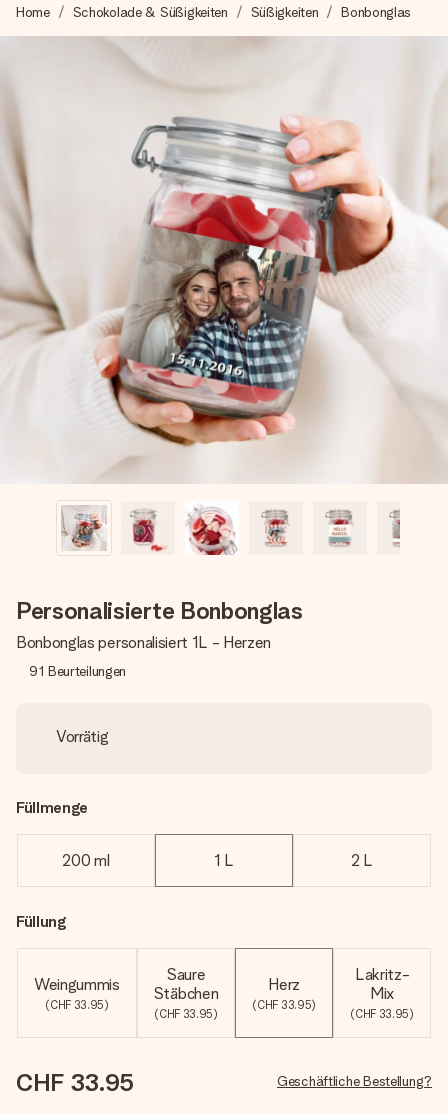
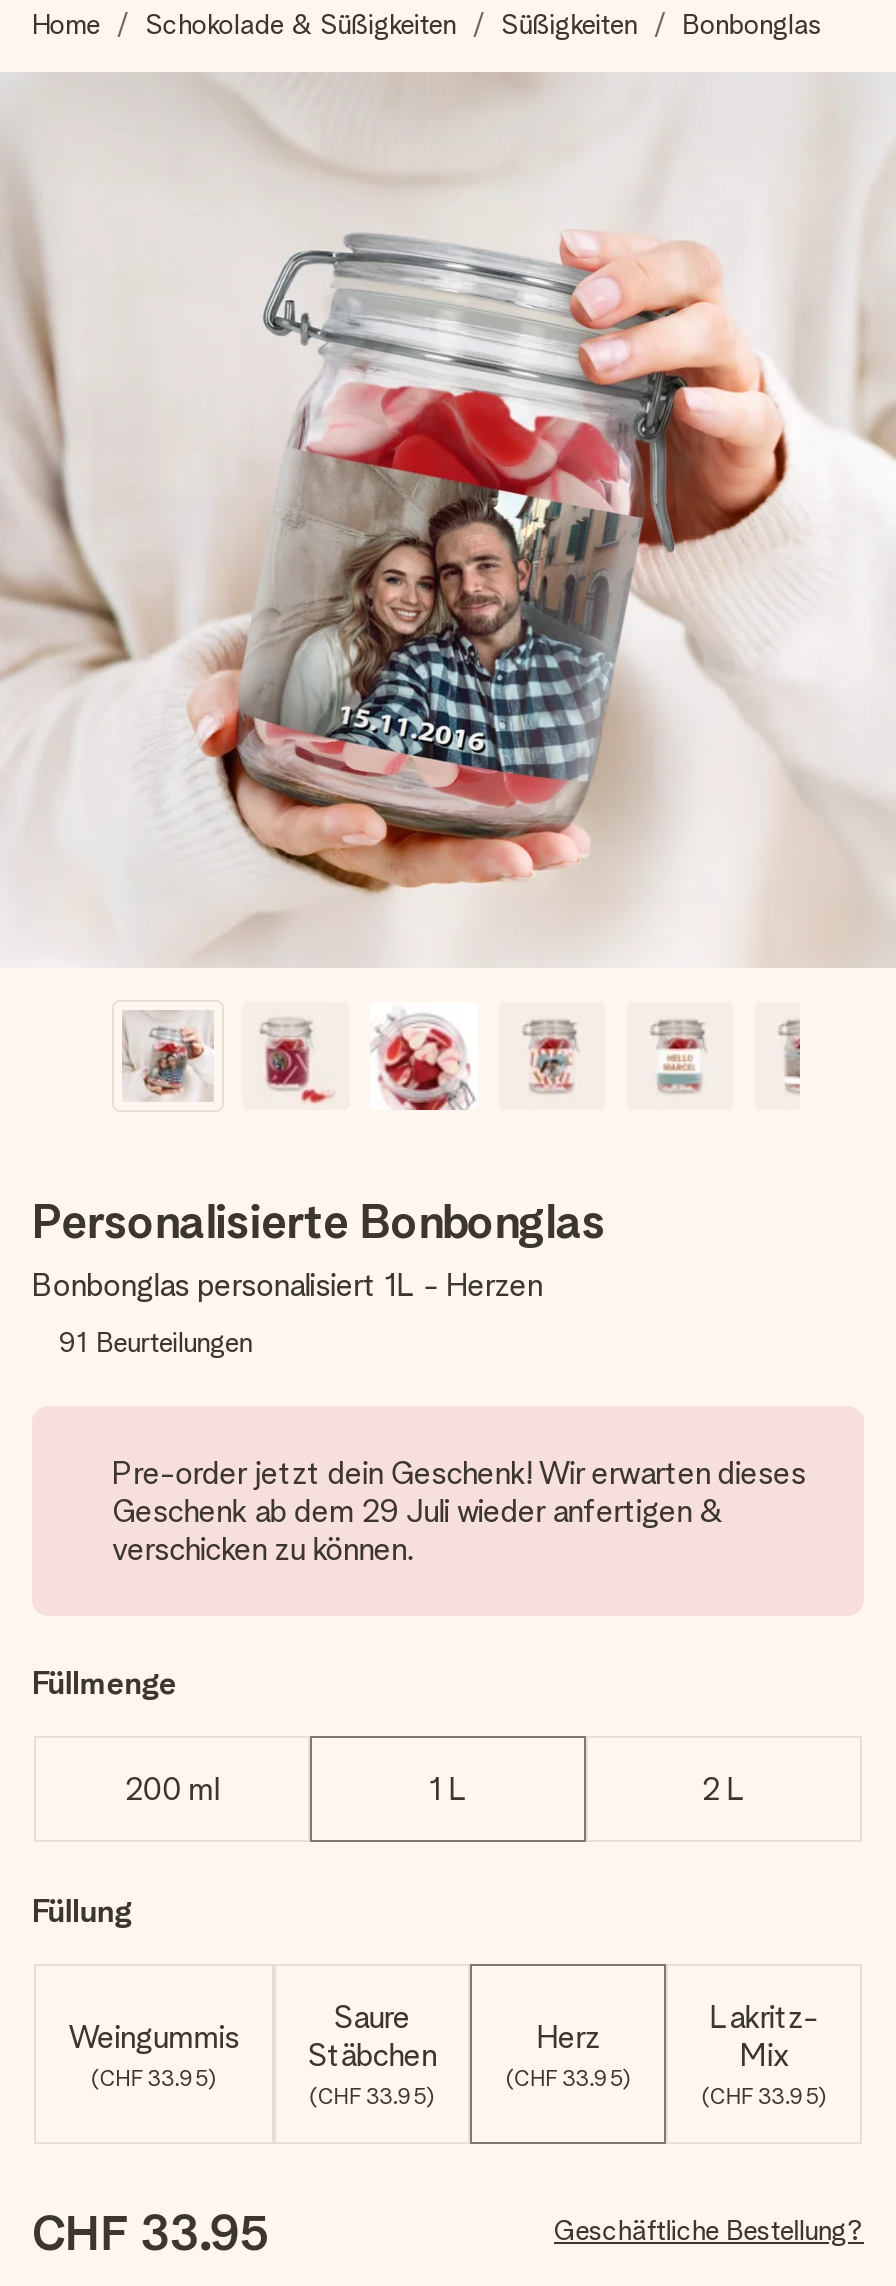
- Vorrätig
+ Pre-order jetzt dein Geschenk! Wir erwarten dieses
+ Geschenk ab dem 29 Juli wieder anfertigen &
+ verschicken zu können.
